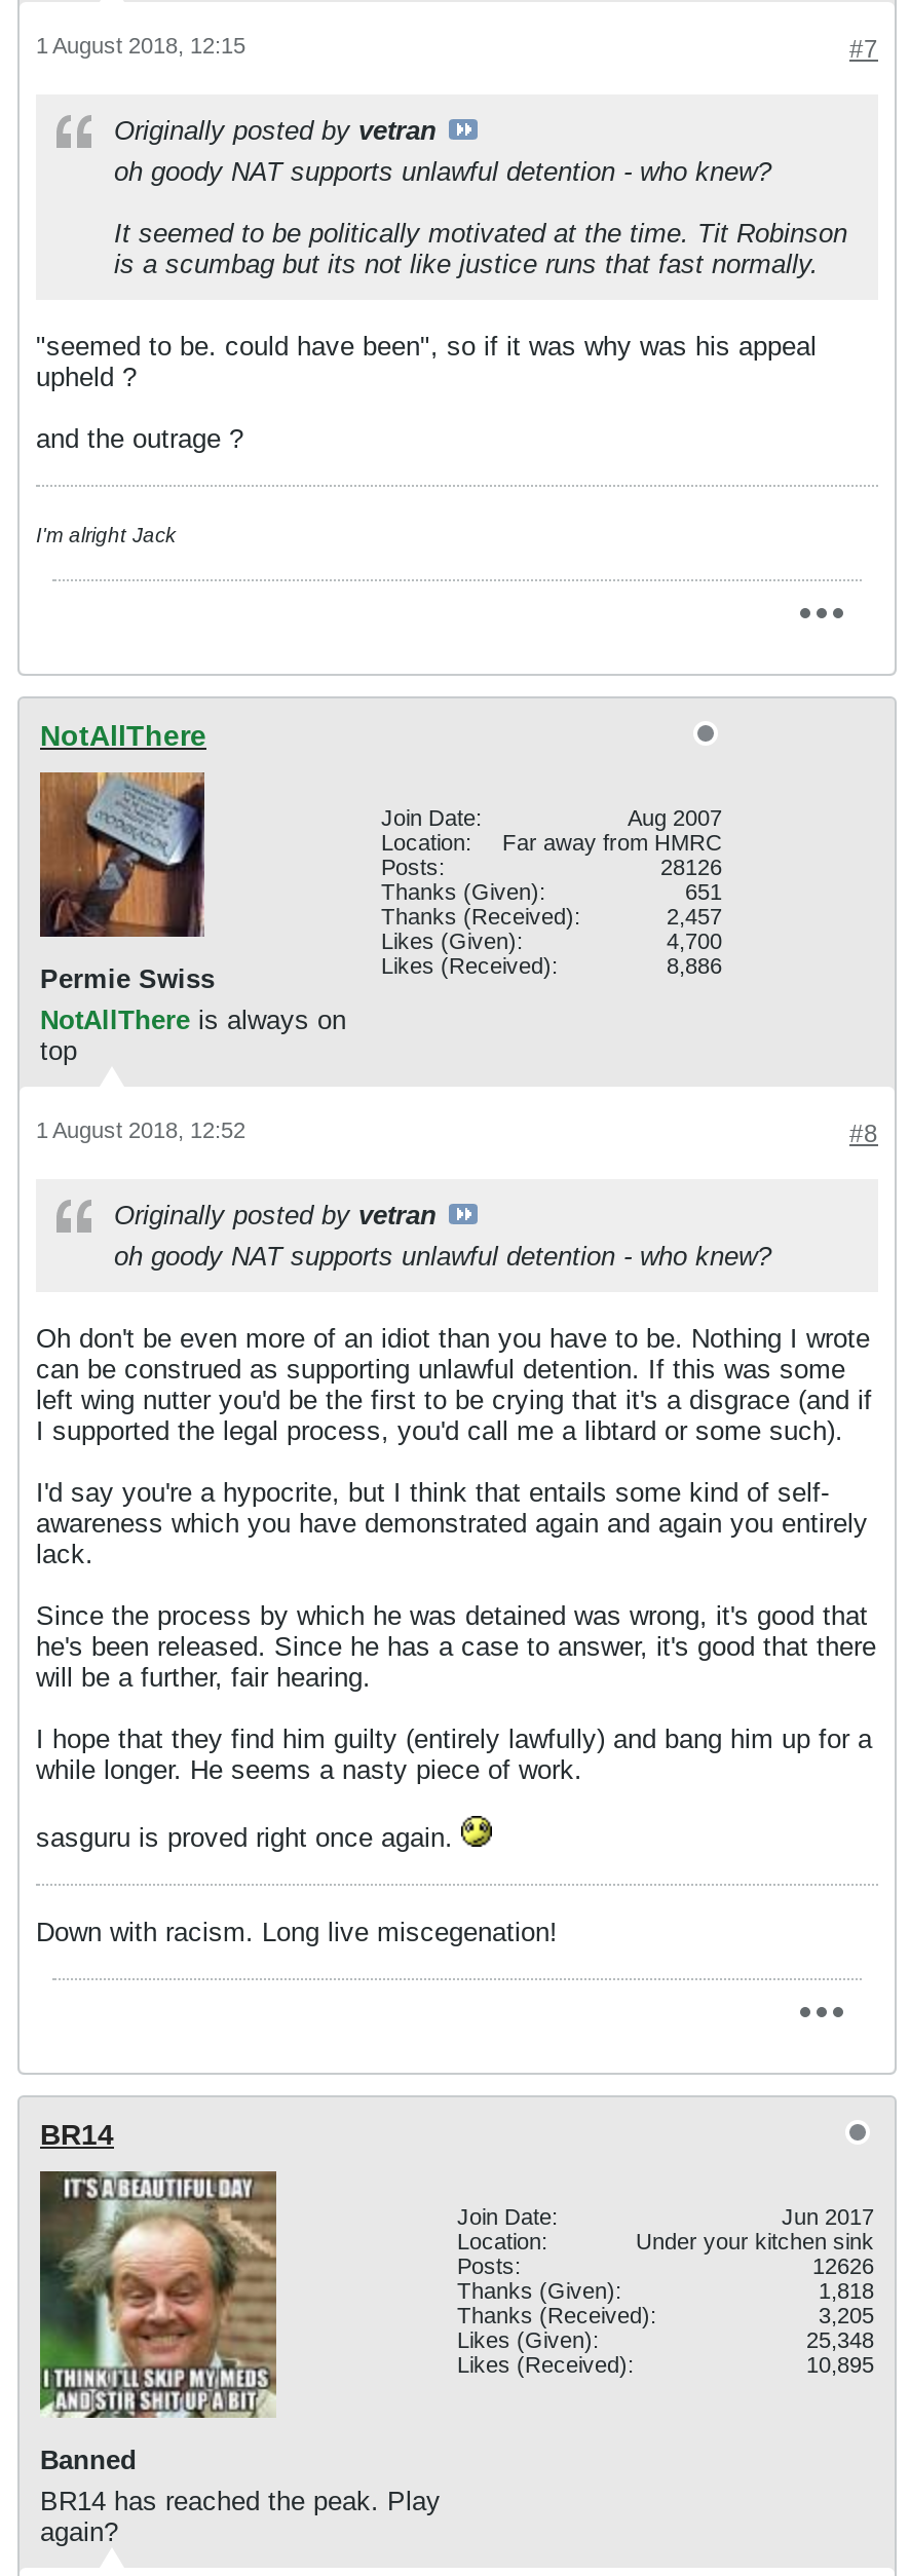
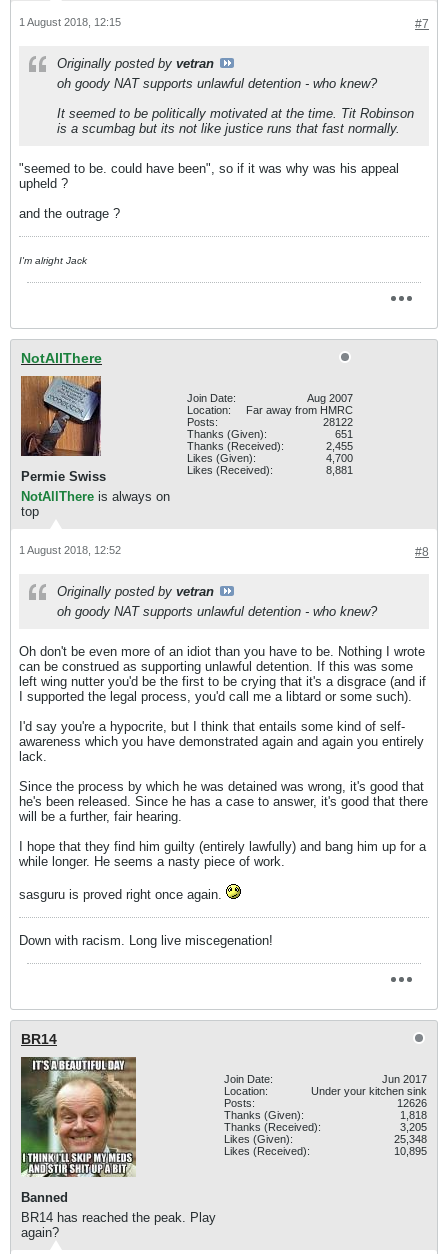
- 28126
+ 28122

- 2,457
+ 2,455

- 8,886
+ 8,881
